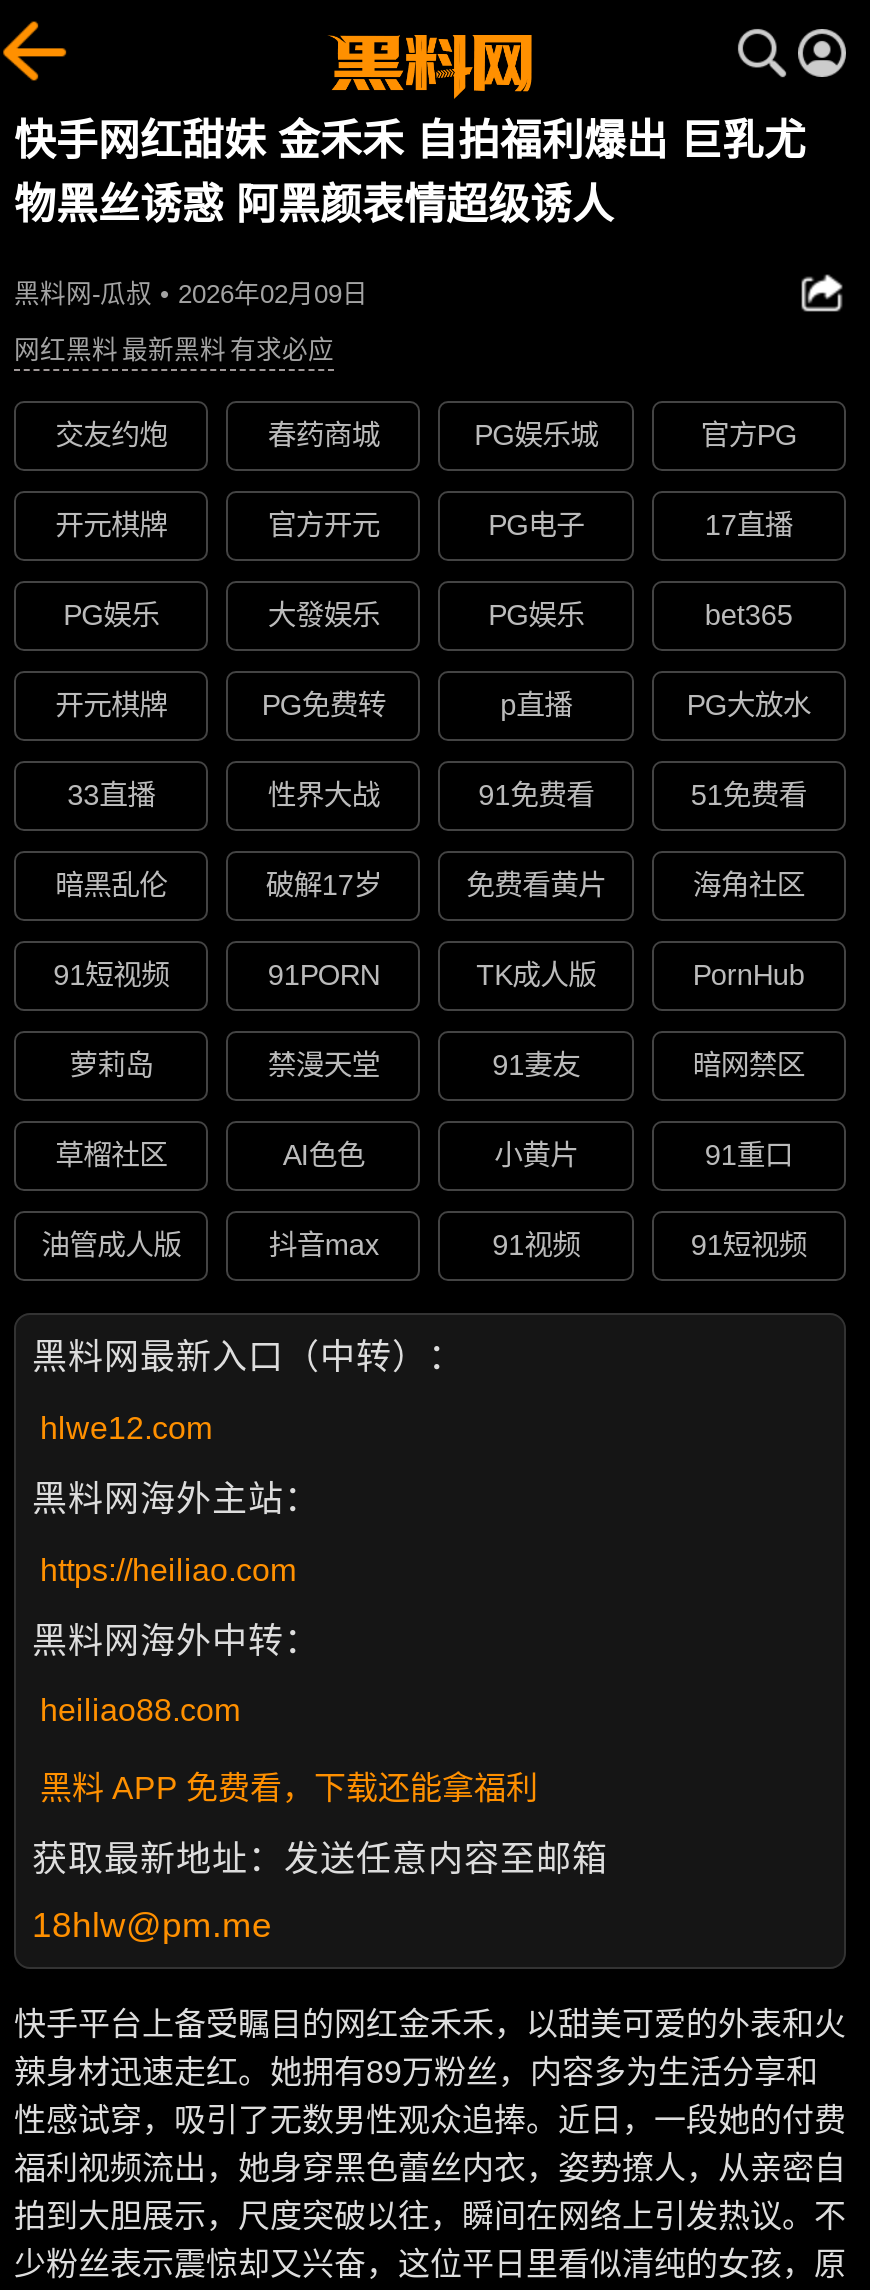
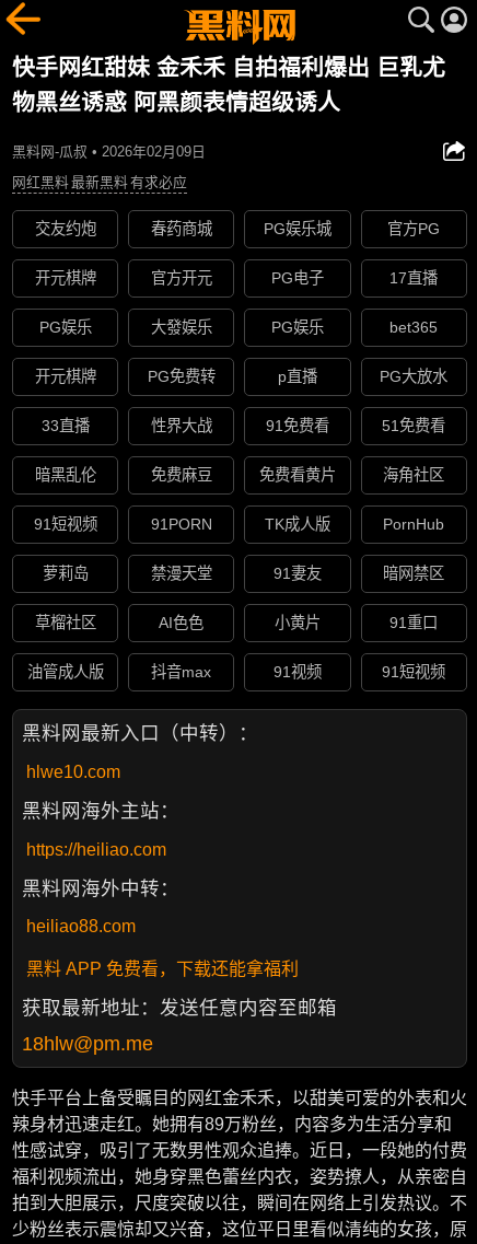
- 破解17岁
+ 免费麻豆

- hlwe12.com
+ hlwe10.com
